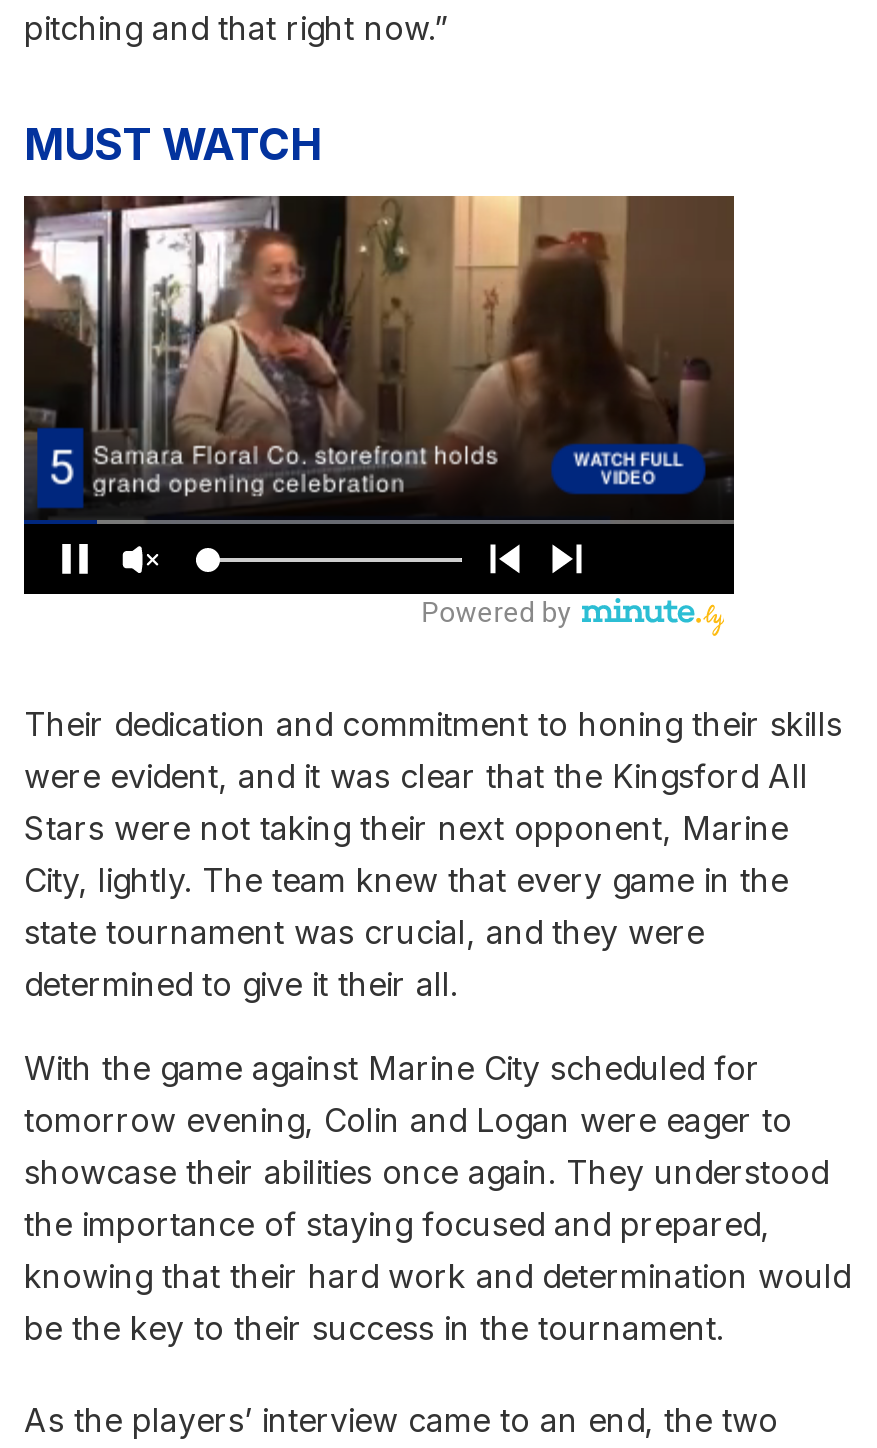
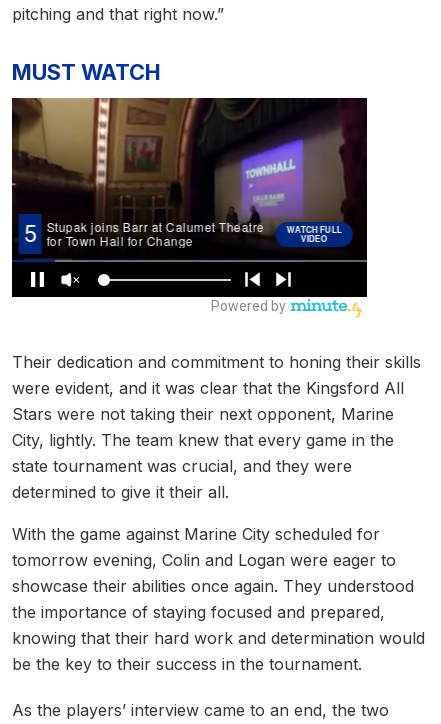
- [image]
+ [image]
